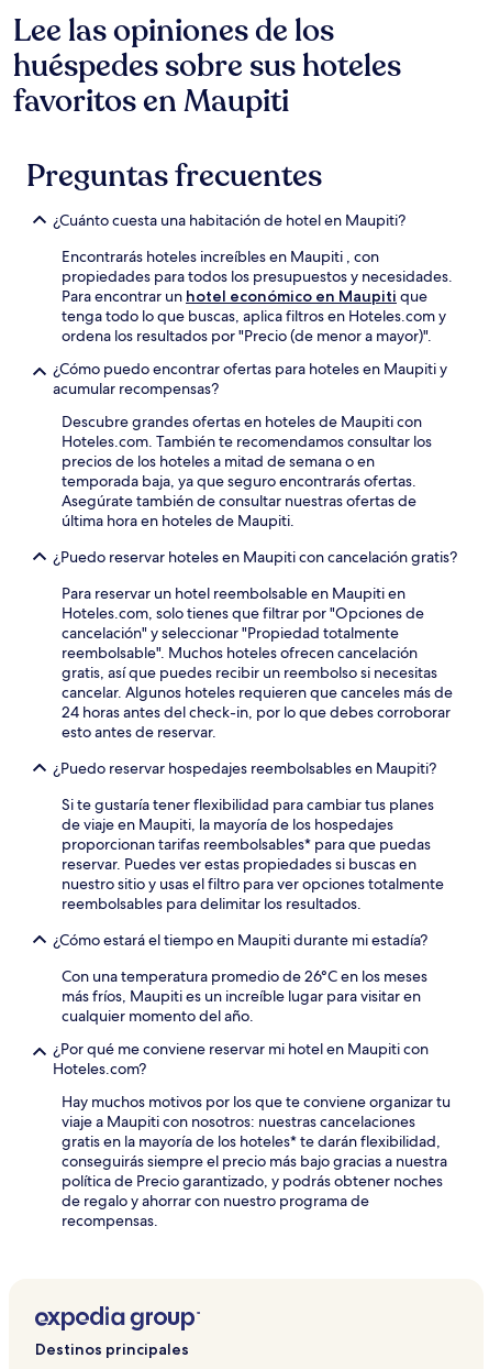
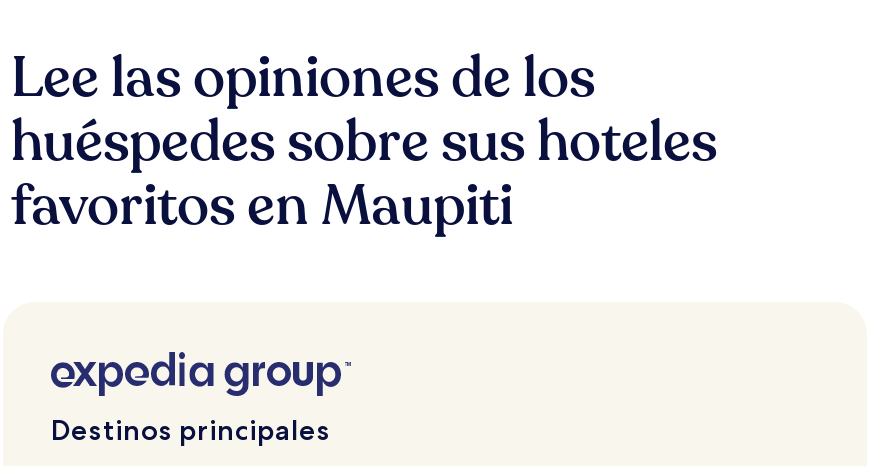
- Preguntas frecuentes
- ¿Cuánto cuesta una habitación de hotel en Maupiti?
- Encontrarás hoteles increíbles en Maupiti , con
- propiedades para todos los presupuestos y necesidades.
- Para encontrar un hotel económico en Maupiti que
- tenga todo lo que buscas, aplica filtros en Hoteles.com y
- ordena los resultados por "Precio (de menor a mayor)".
- ¿Cómo puedo encontrar ofertas para hoteles en Maupiti y
- acumular recompensas?
- Descubre grandes ofertas en hoteles de Maupiti con
- Hoteles.com. También te recomendamos consultar los
- precios de los hoteles a mitad de semana o en
- temporada baja, ya que seguro encontrarás ofertas.
- Asegúrate también de consultar nuestras ofertas de
- última hora en hoteles de Maupiti.
- ¿Puedo reservar hoteles en Maupiti con cancelación gratis?
- Para reservar un hotel reembolsable en Maupiti en
- Hoteles.com, solo tienes que filtrar por "Opciones de
- cancelación" y seleccionar "Propiedad totalmente
- reembolsable". Muchos hoteles ofrecen cancelación
- gratis, así que puedes recibir un reembolso si necesitas
- cancelar. Algunos hoteles requieren que canceles más de
- 24 horas antes del check-in, por lo que debes corroborar
- esto antes de reservar.
- ¿Puedo reservar hospedajes reembolsables en Maupiti?
- Si te gustaría tener flexibilidad para cambiar tus planes
- de viaje en Maupiti, la mayoría de los hospedajes
- proporcionan tarifas reembolsables* para que puedas
- reservar. Puedes ver estas propiedades si buscas en
- nuestro sitio y usas el filtro para ver opciones totalmente
- reembolsables para delimitar los resultados.
- ¿Cómo estará el tiempo en Maupiti durante mi estadía?
- Con una temperatura promedio de 26°C en los meses
- más fríos, Maupiti es un increíble lugar para visitar en
- cualquier momento del año.
- ¿Por qué me conviene reservar mi hotel en Maupiti con
- Hoteles.com?
- Hay muchos motivos por los que te conviene organizar tu
- viaje a Maupiti con nosotros: nuestras cancelaciones
- gratis en la mayoría de los hoteles* te darán flexibilidad,
- conseguirás siempre el precio más bajo gracias a nuestra
- política de Precio garantizado, y podrás obtener noches
- de regalo y ahorrar con nuestro programa de
- recompensas.
